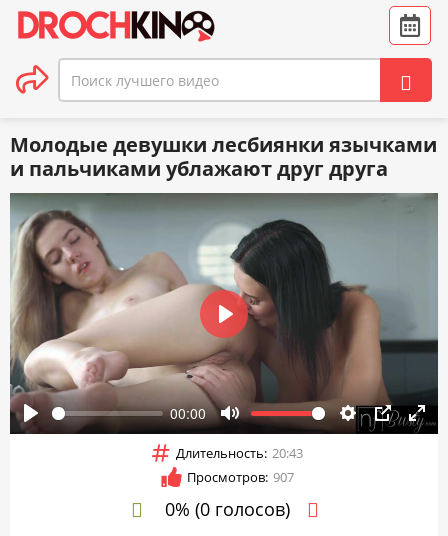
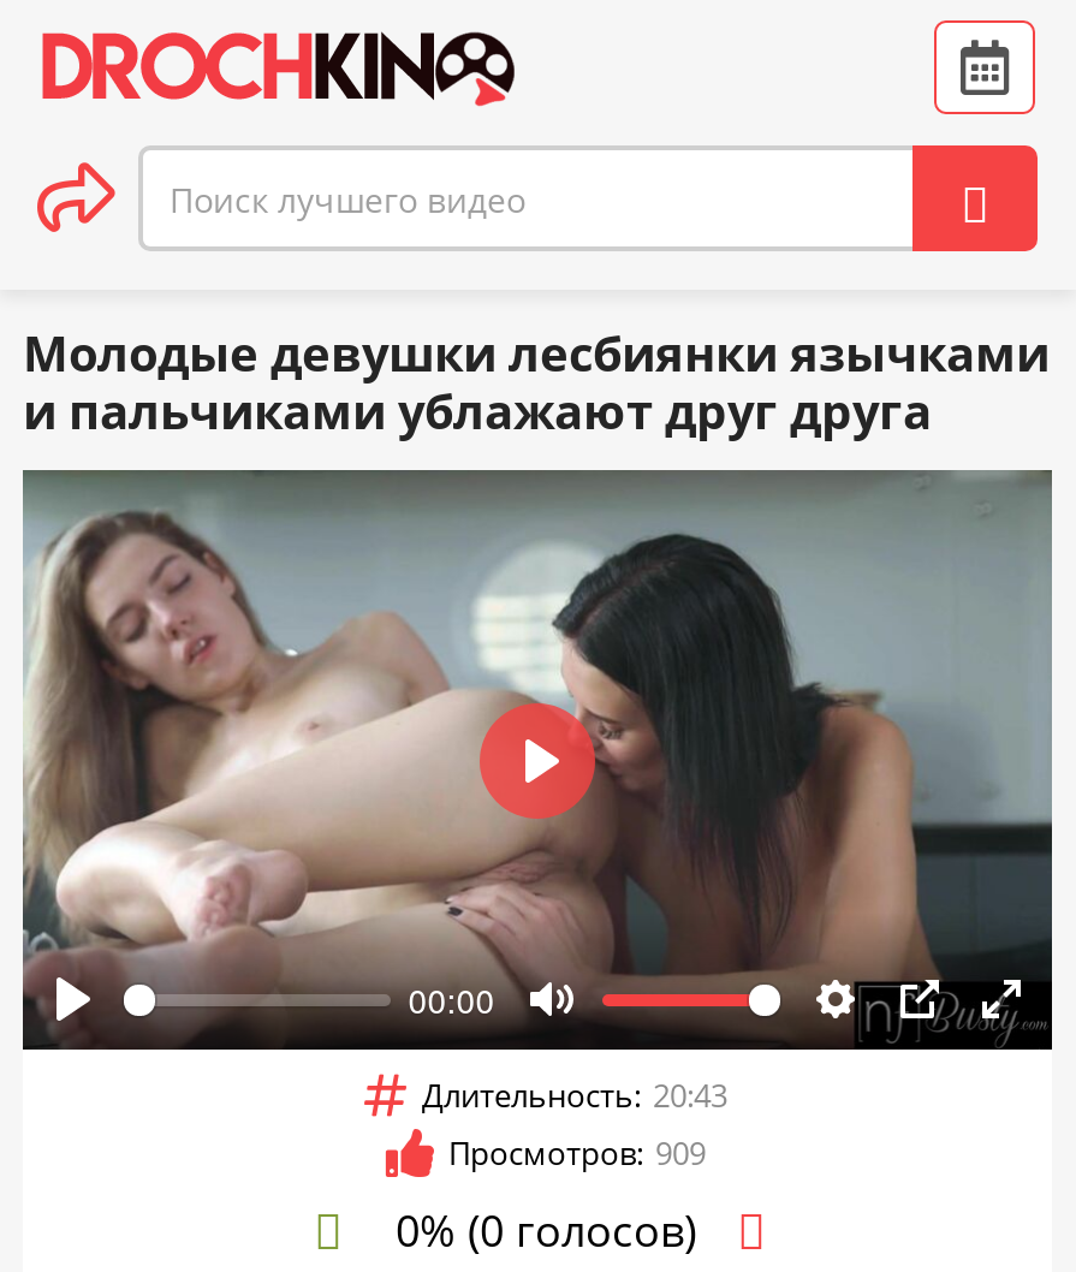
- Просмотров: 907
+ Просмотров: 909
